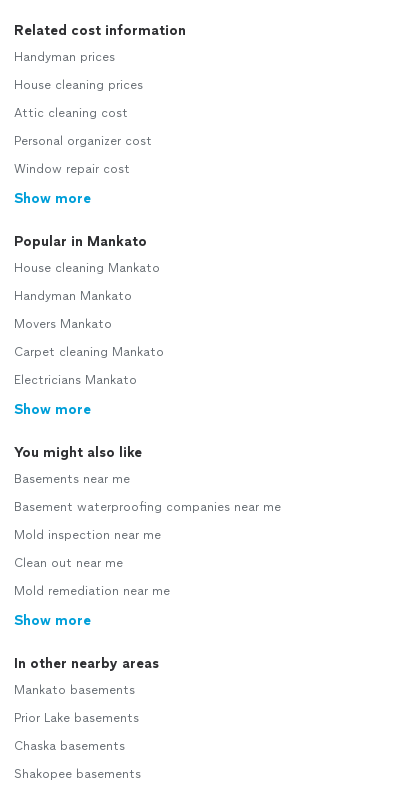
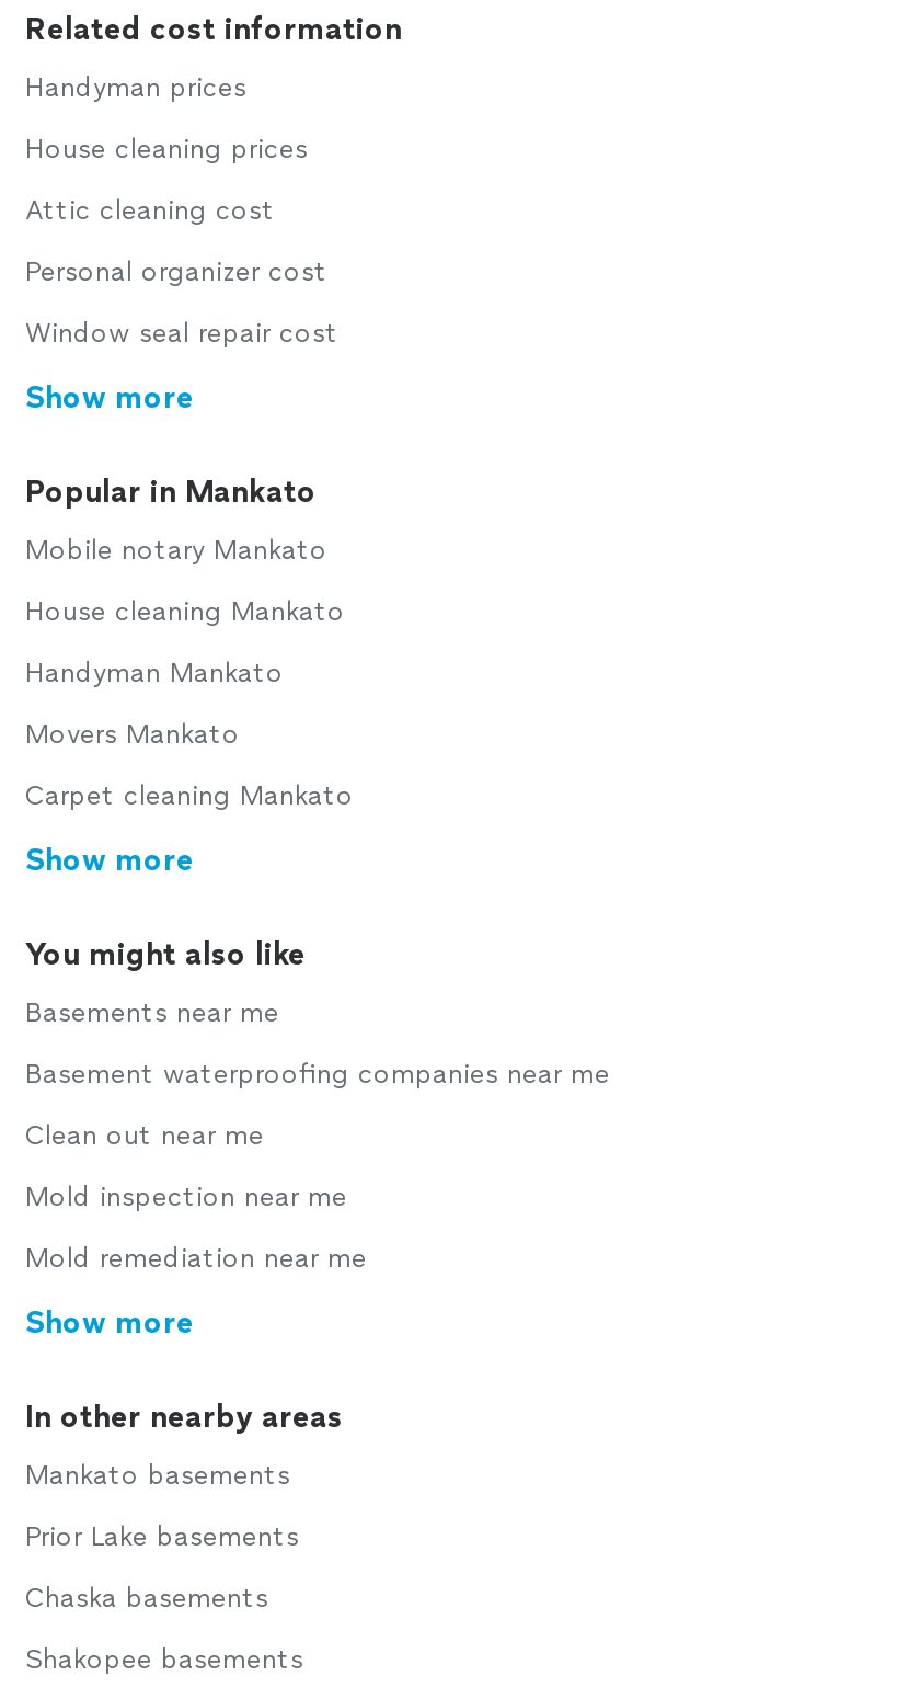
- Window repair cost
+ Window seal repair cost

+ Mobile notary Mankato

moved down: House cleaning Mankato | Handyman Mankato | Movers Mankato | Carpet cleaning Mankato

- Electricians Mankato

moved down: Mold inspection near me

moved up: Clean out near me
